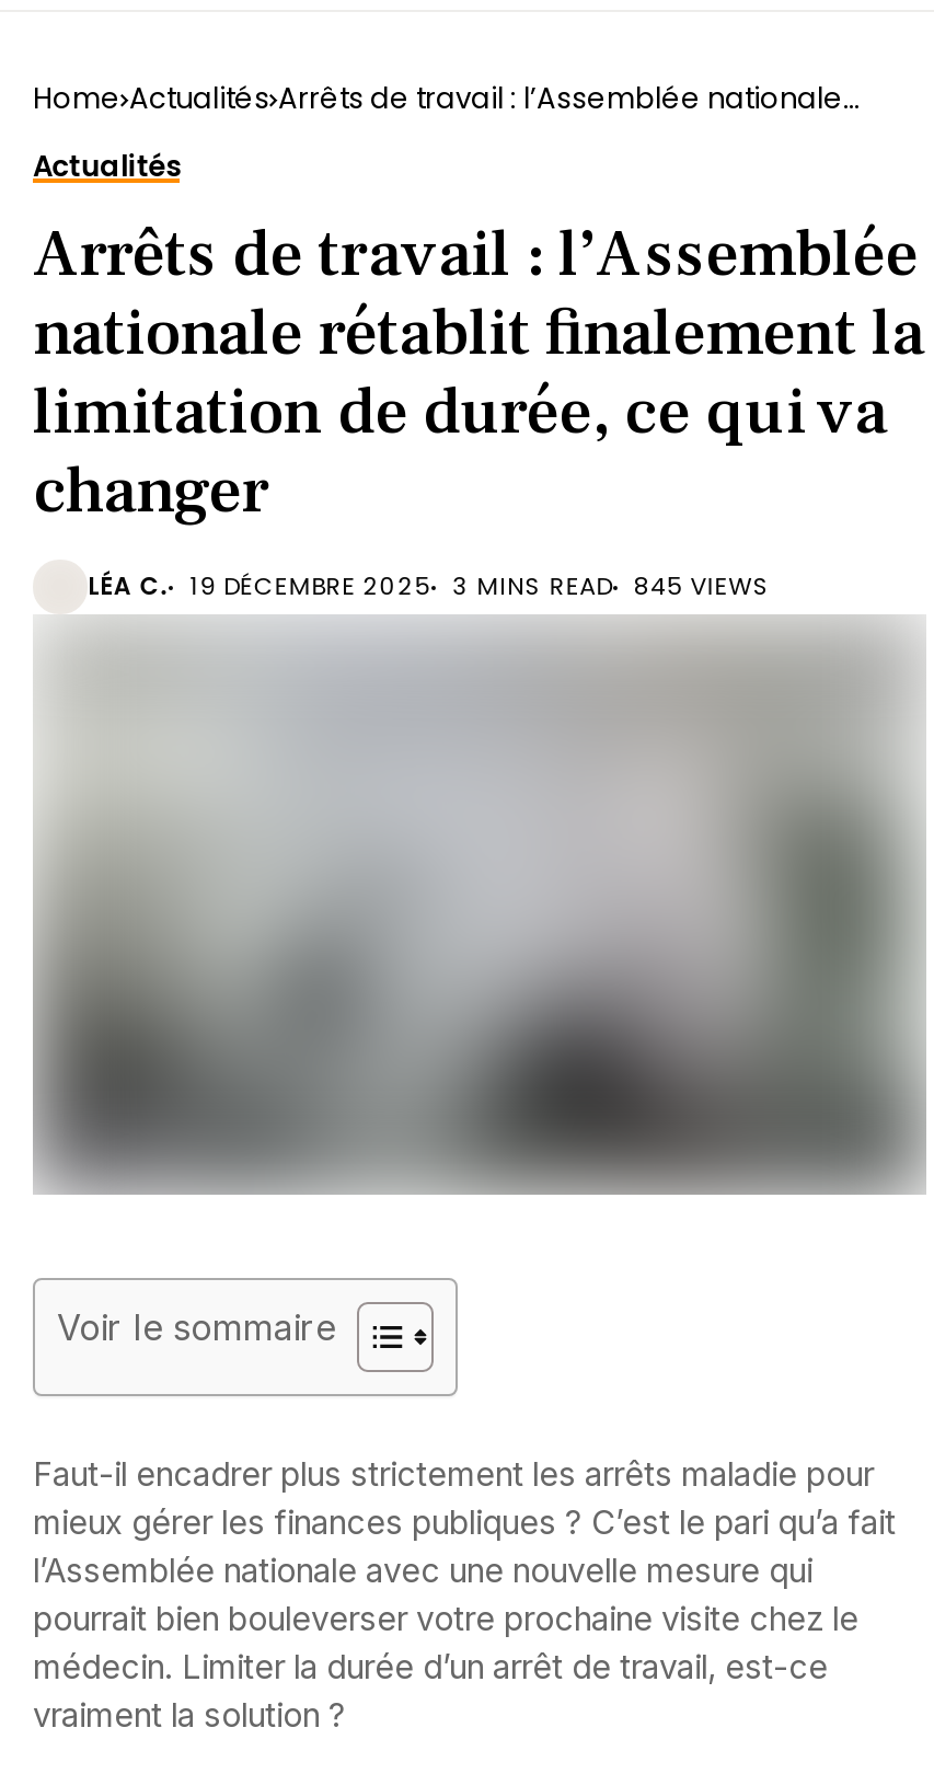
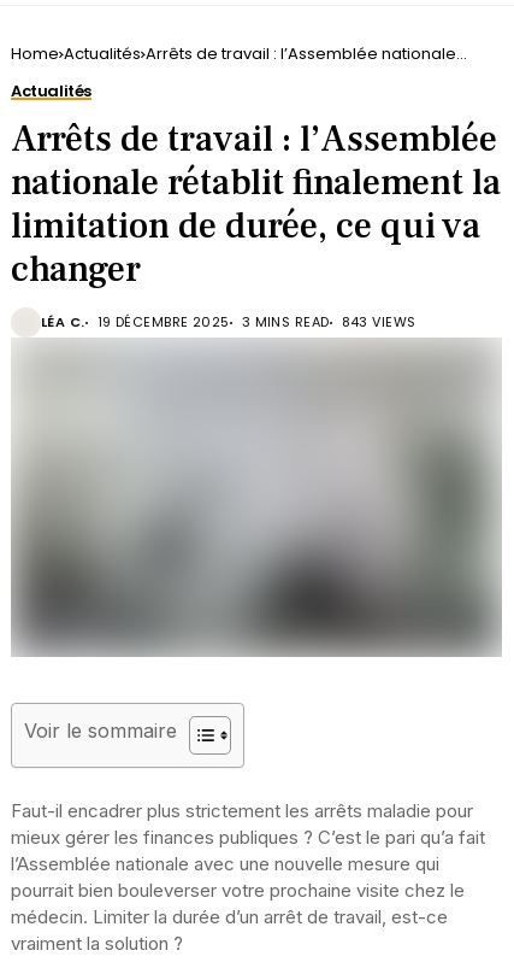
- LÉA C. 19 DÉCEMBRE 2025 3 MINS READ 845 VIEWS
+ LÉA C. 19 DÉCEMBRE 2025 3 MINS READ 843 VIEWS
